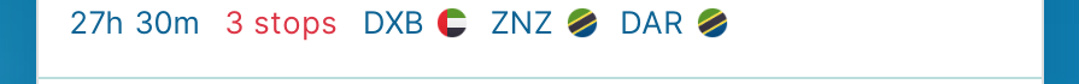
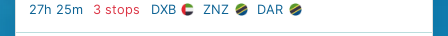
- 27h 30m 3 stops DXB ZNZ DAR
+ 27h 25m 3 stops DXB ZNZ DAR
